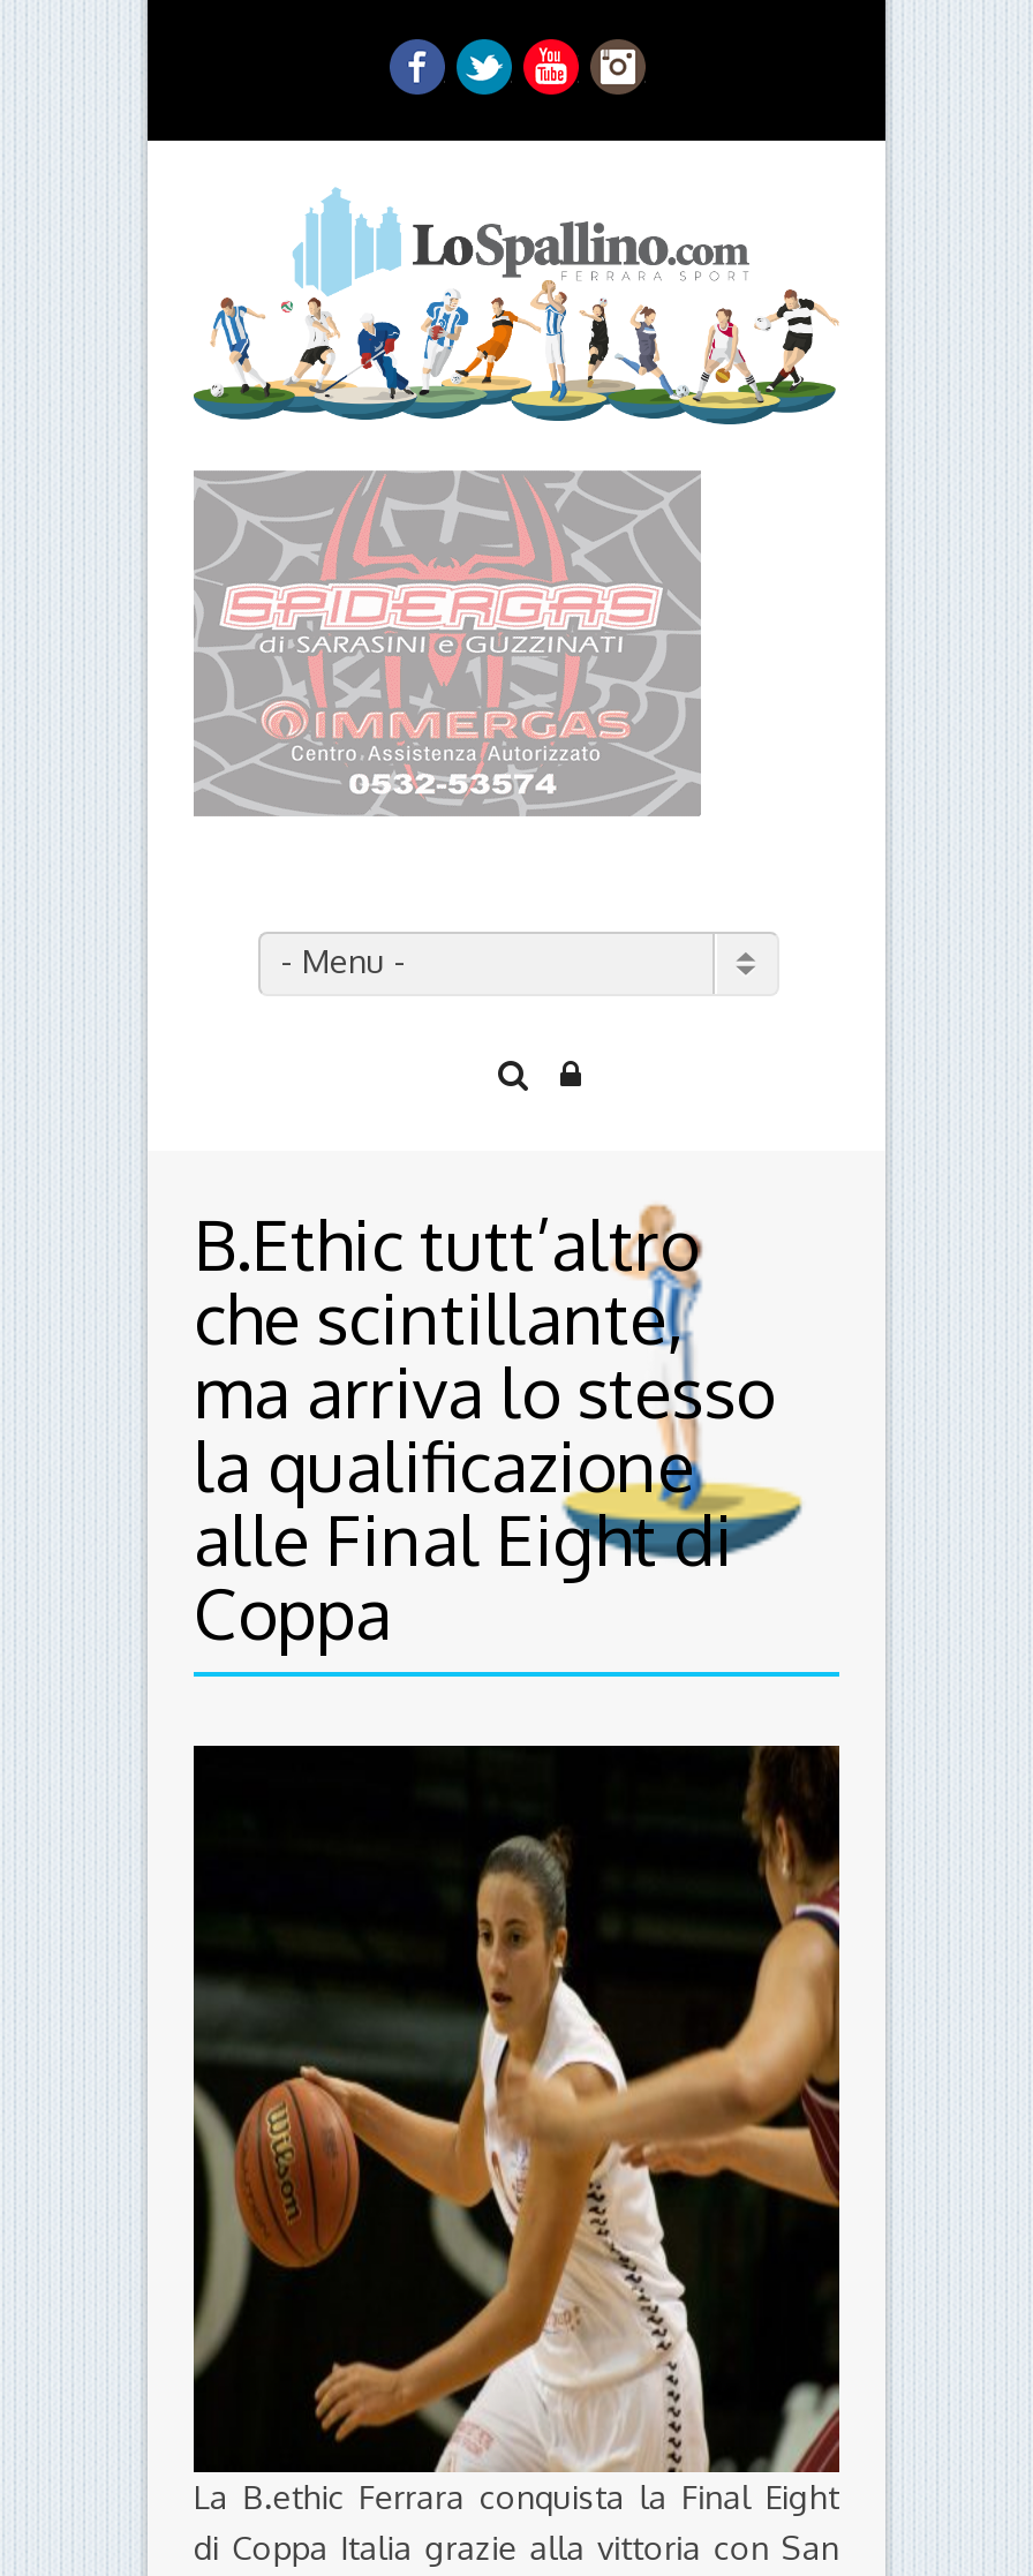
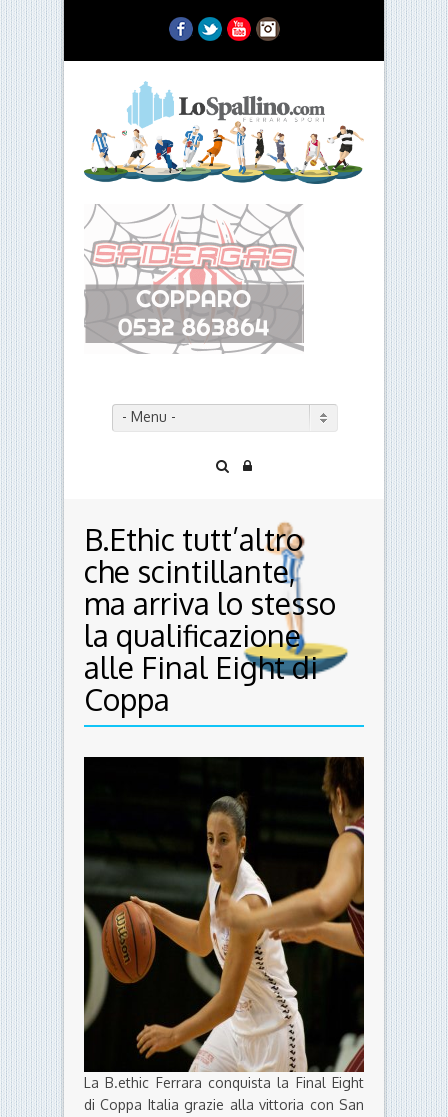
- [image]
+ [image]
